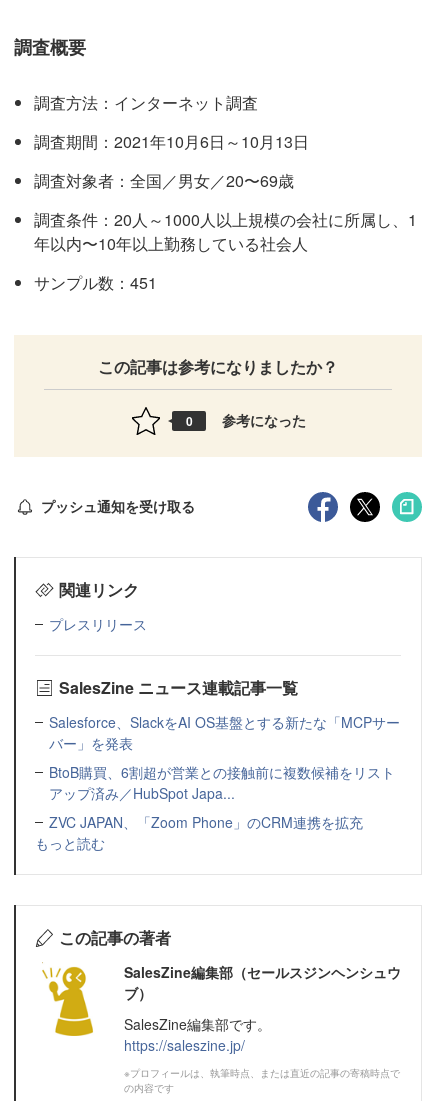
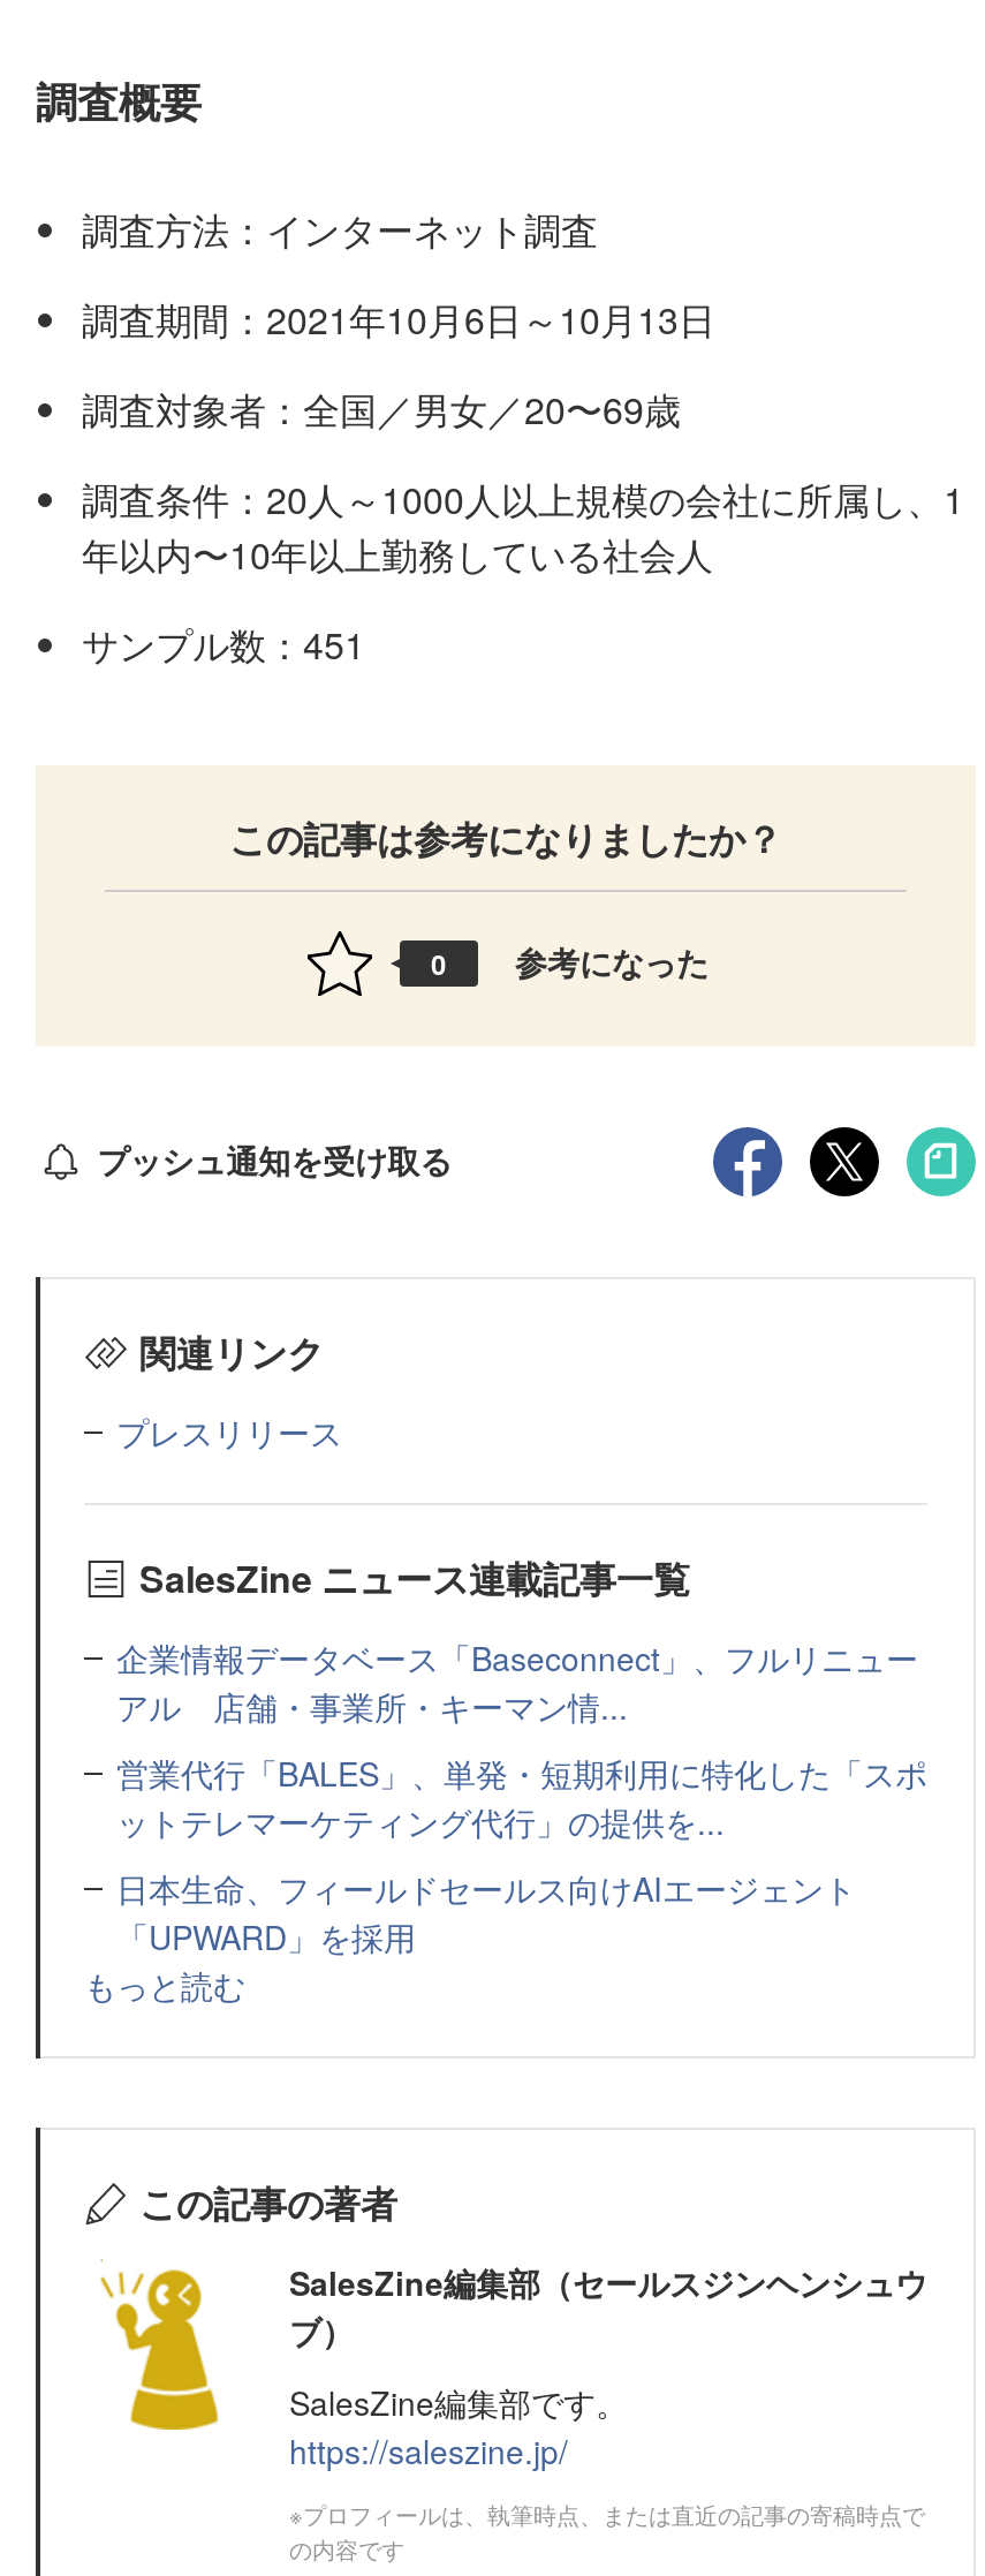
- Salesforce、SlackをAI OS基盤とする新たな「MCPサー
- バー」を発表
- BtoB購買、6割超が営業との接触前に複数候補をリスト
- アップ済み／HubSpot Japa...
- ZVC JAPAN、「Zoom Phone」のCRM連携を拡充
+ 企業情報データベース「Baseconnect」、フルリニュー
+ アル 店舗・事業所・キーマン情...
+ 営業代行「BALES」、単発・短期利用に特化した「スポ
+ ットテレマーケティング代行」の提供を...
+ 日本生命、フィールドセールス向けAIエージェント
+ 「UPWARD」を採用
